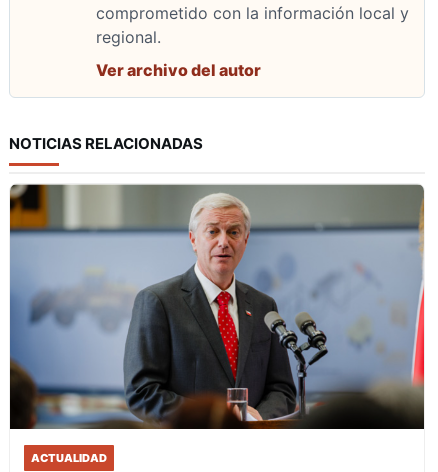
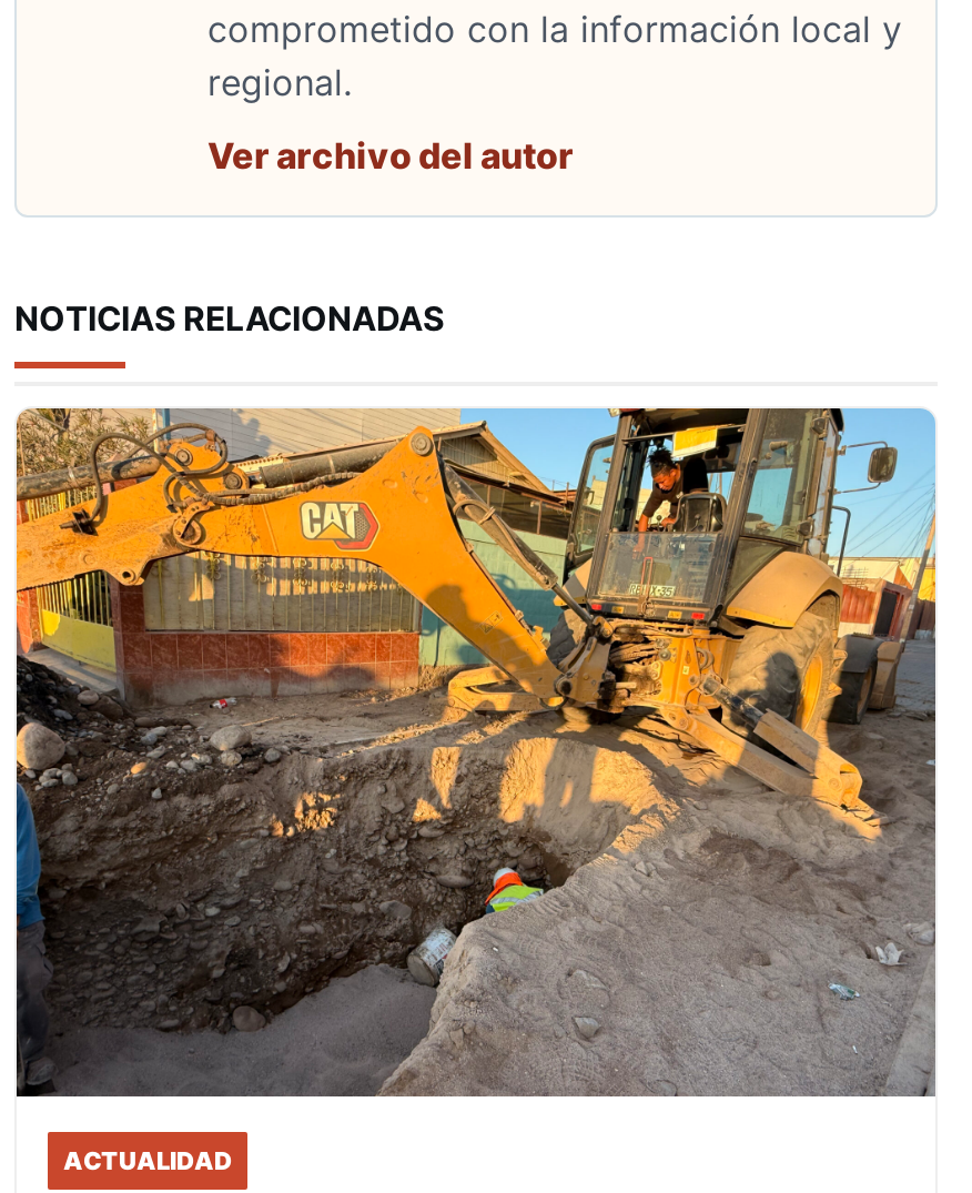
- [image]
+ [image]
